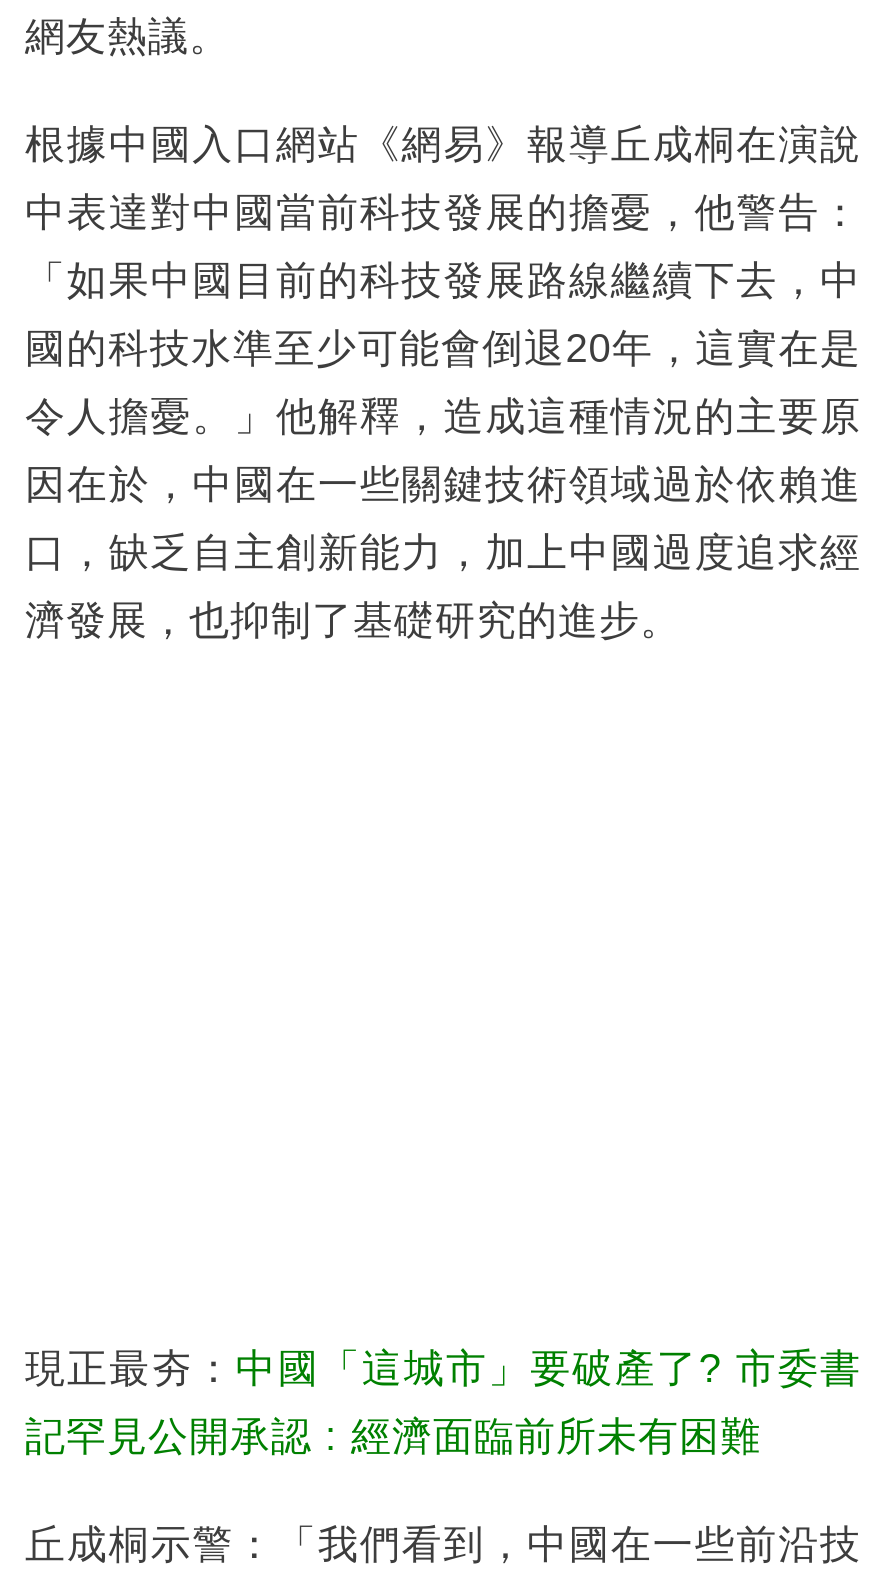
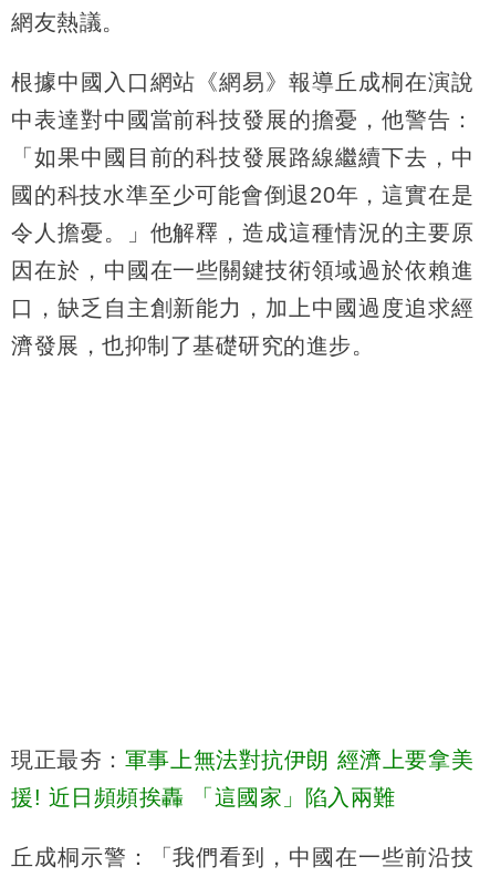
- 現正最夯：中國「這城市」要破產了? 市委書
+ 現正最夯：軍事上無法對抗伊朗 經濟上要拿美

- 記罕見公開承認 : 經濟面臨前所未有困難
+ 援! 近日頻頻挨轟 「這國家」陷入兩難
